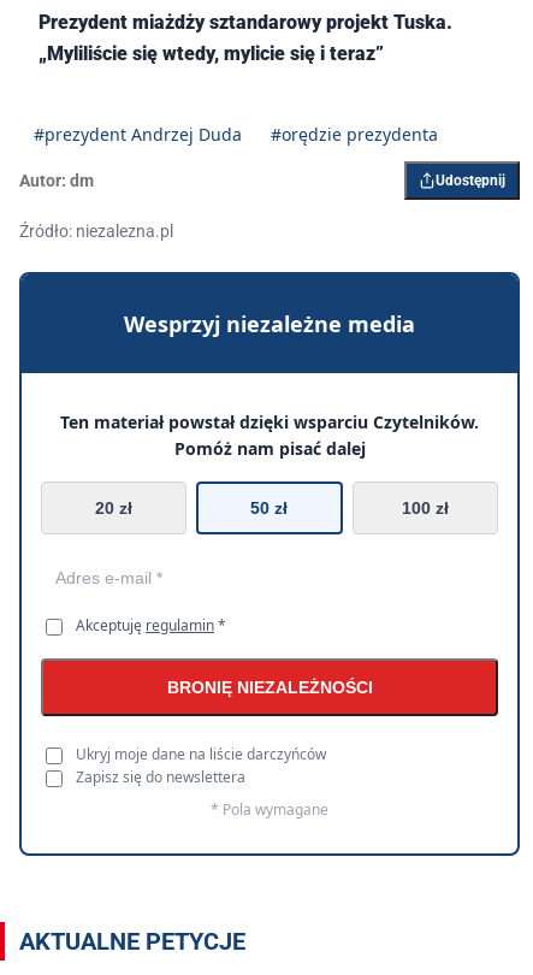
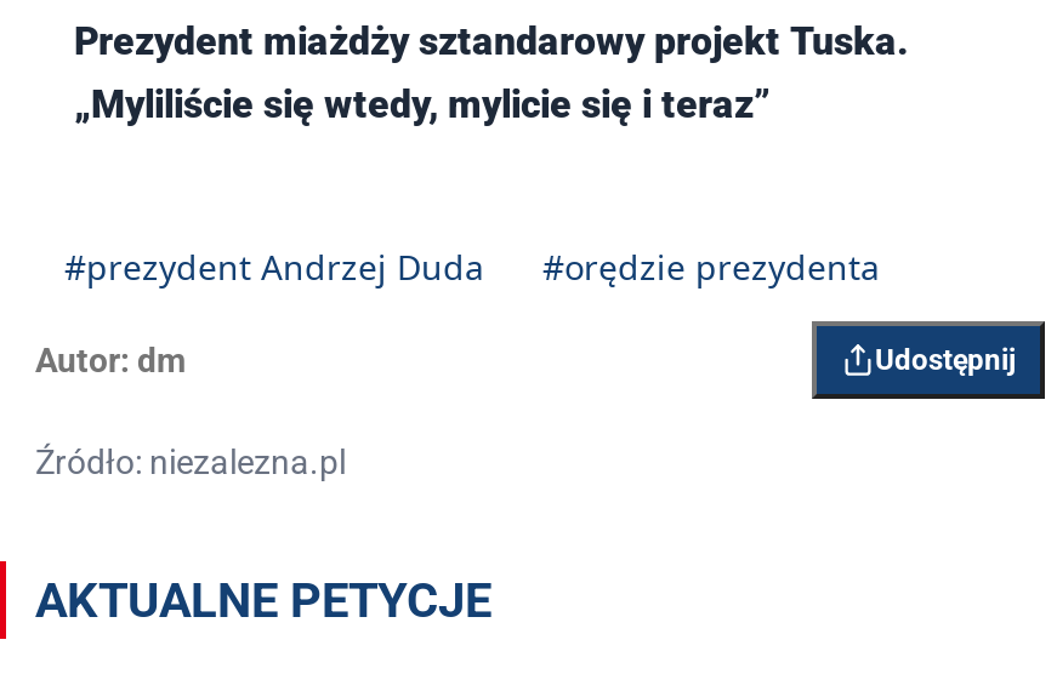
- [image]
- Wesprzyj niezależne media
- Ten materiał powstał dzięki wsparciu Czytelników.
- Pomóż nam pisać dalej
- 20 zł
- 50 zł
- 100 zł

- Akceptuję regulamin *
- BRONIĘ NIEZALEŻNOŚCI
- Ukryj moje dane na liście darczyńców
- Zapisz się do newslettera
- * Pola wymagane
